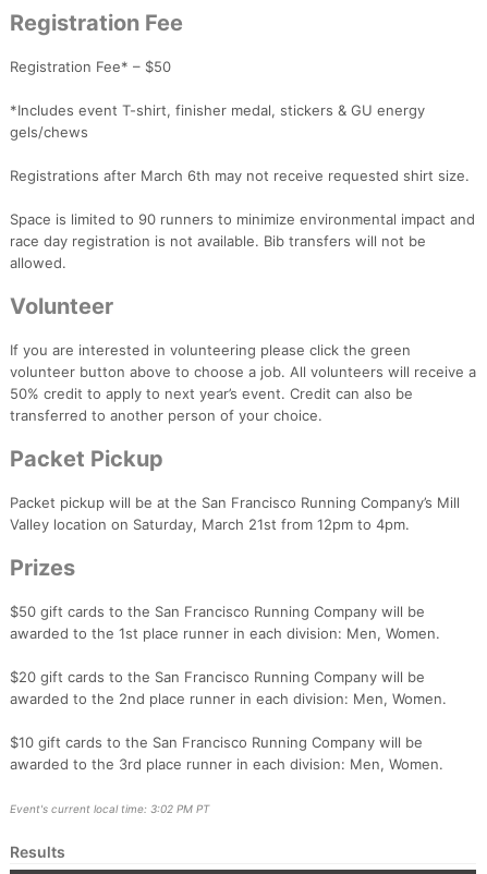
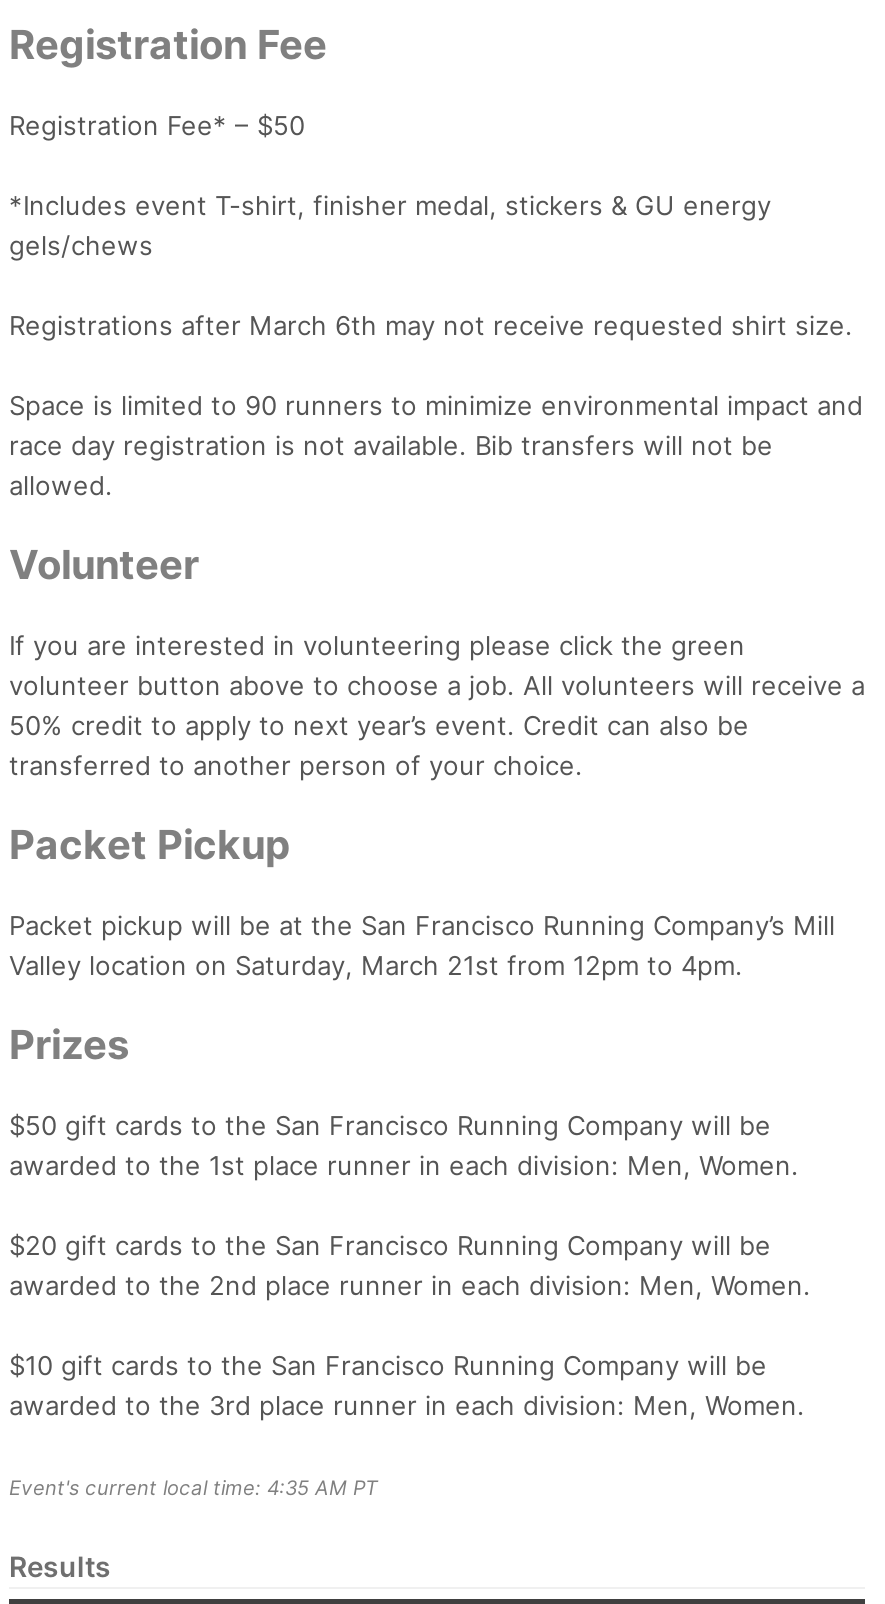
- Event's current local time: 3:02 PM PT
+ Event's current local time: 4:35 AM PT
